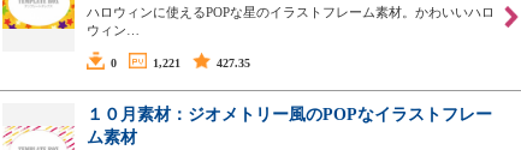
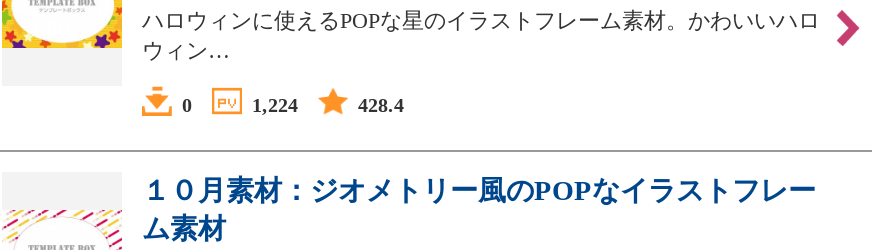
- 1,221
+ 1,224

- 427.35
+ 428.4
